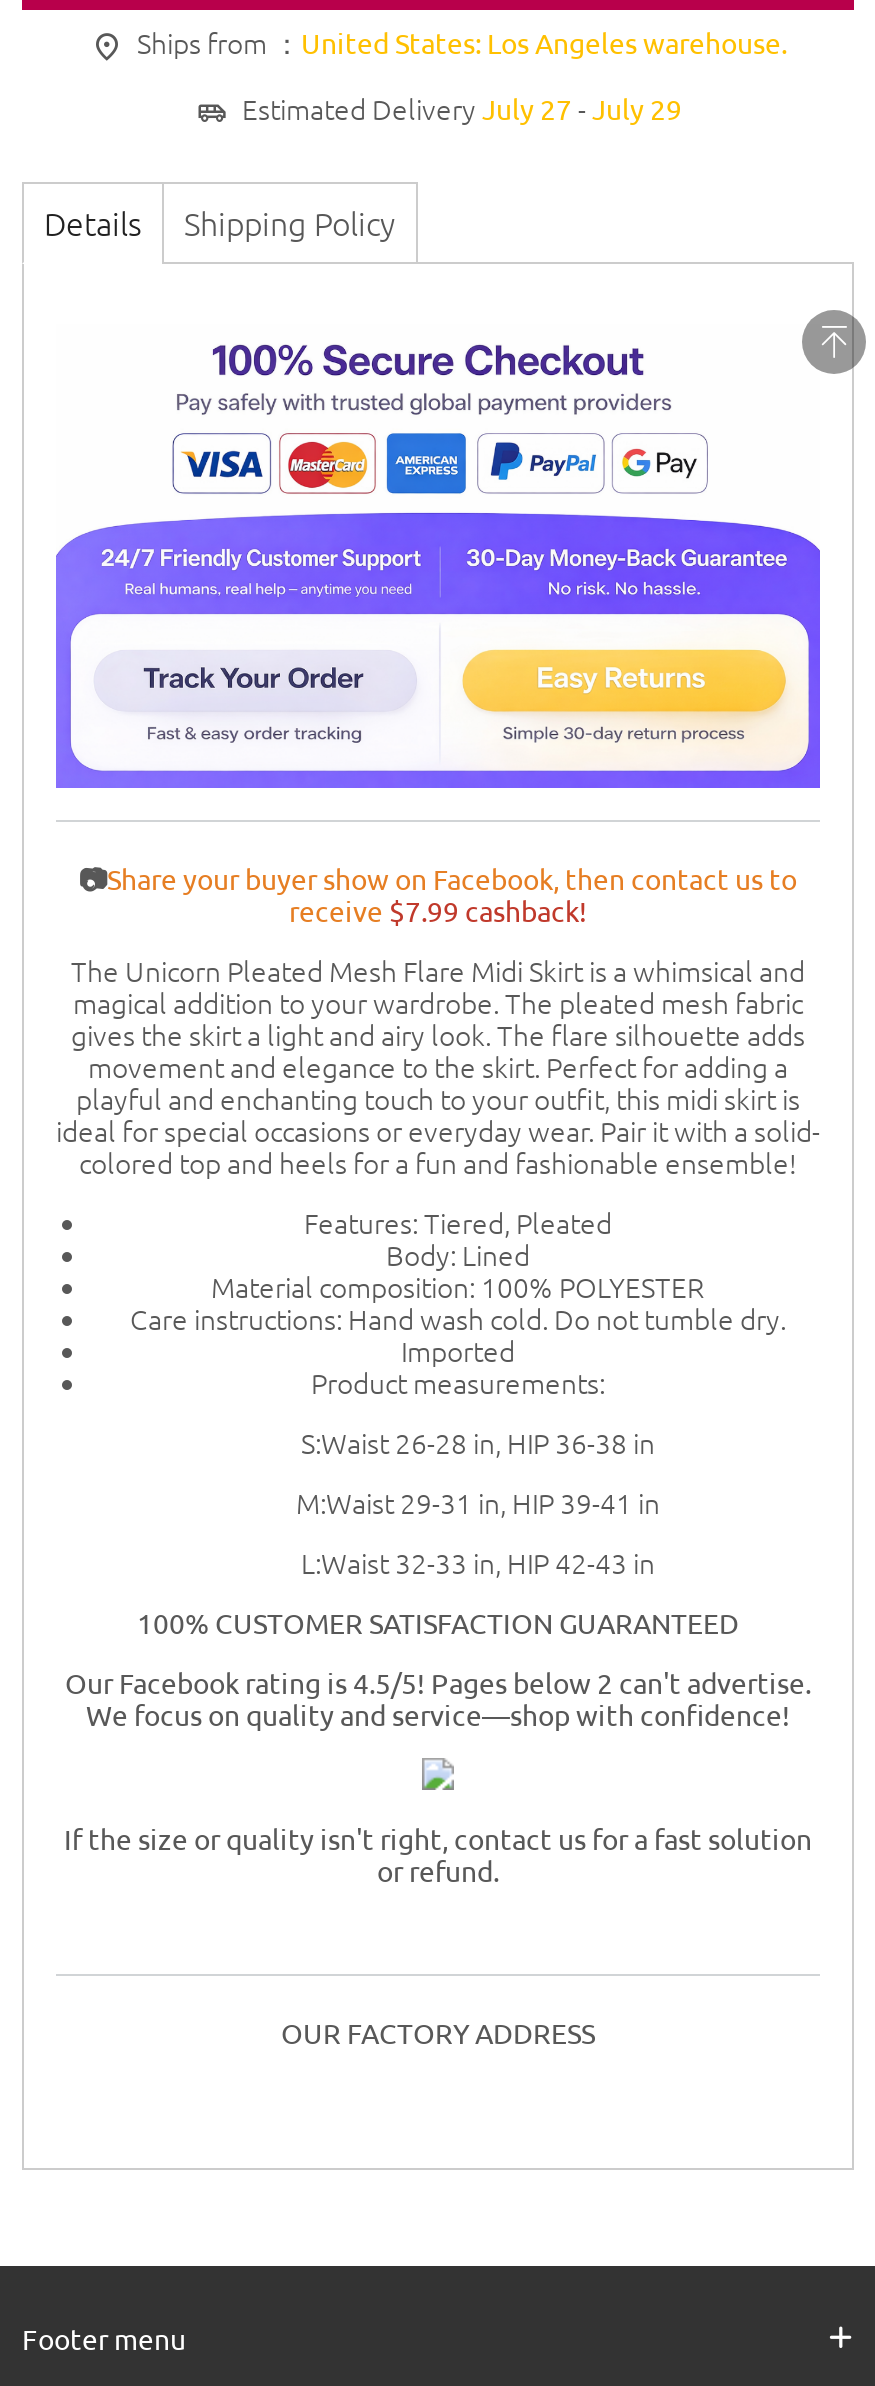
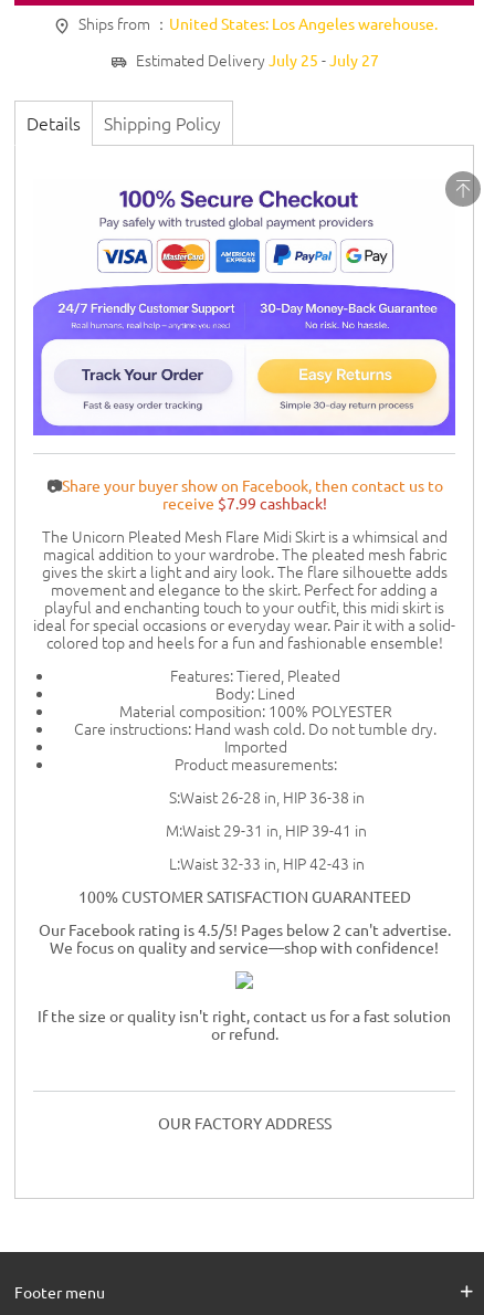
- Estimated Delivery July 27 - July 29
+ Estimated Delivery July 25 - July 27
